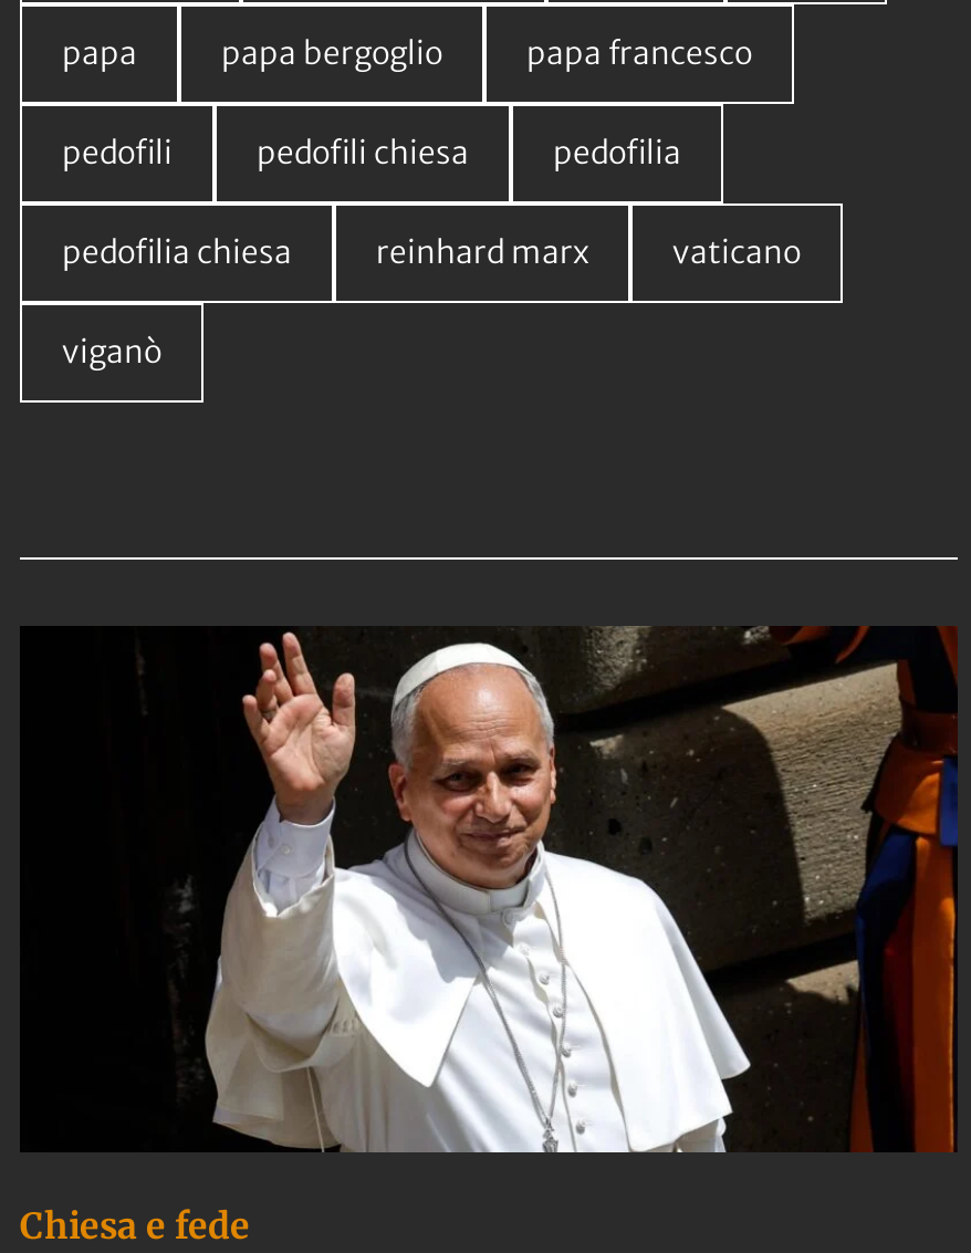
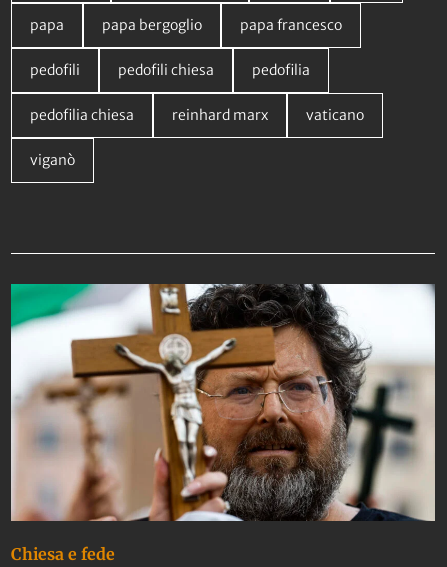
- [image]
+ [image]
